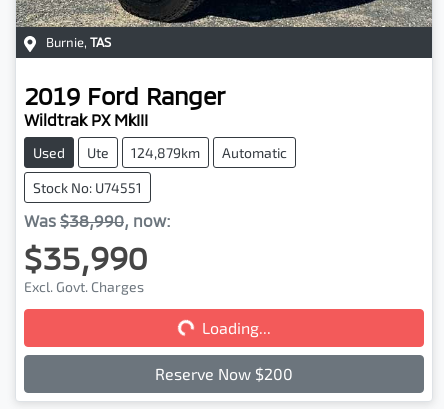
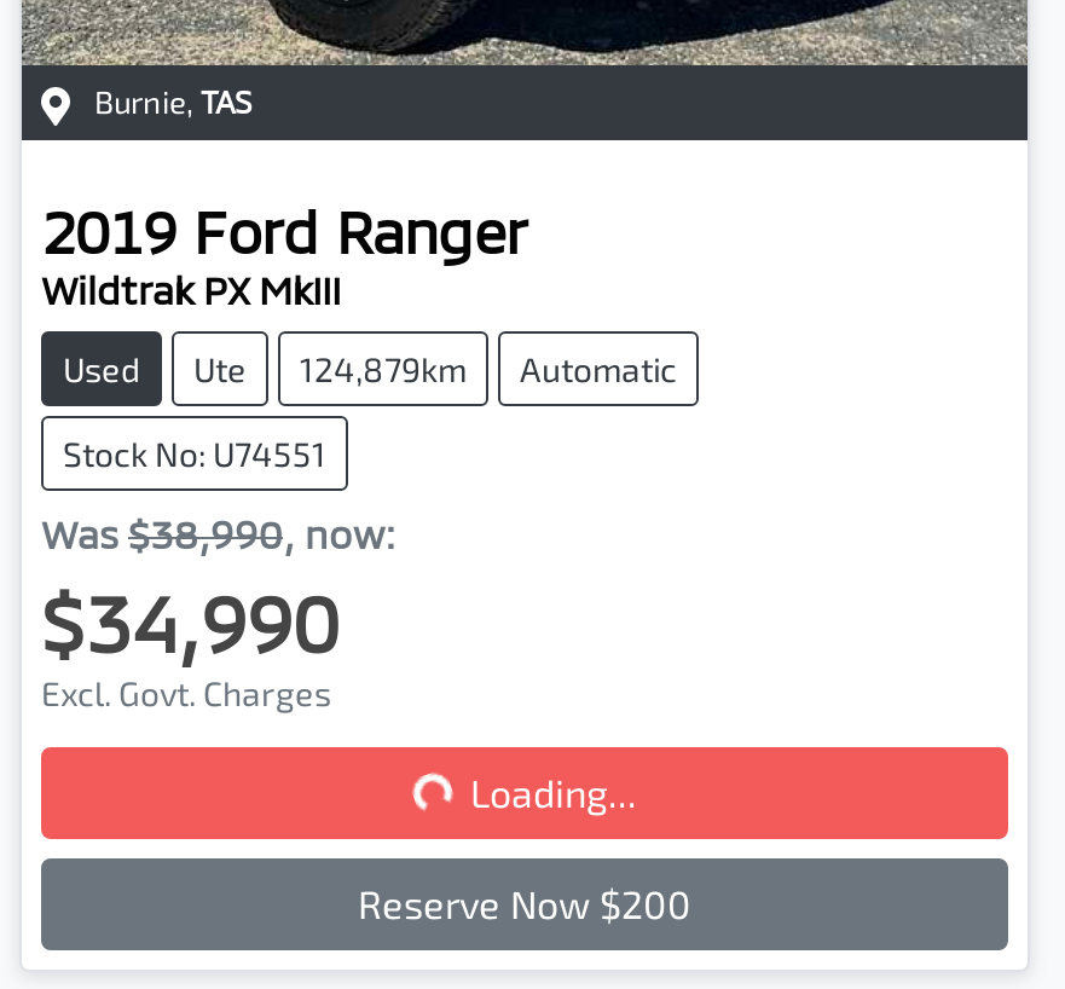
- $35,990
+ $34,990
